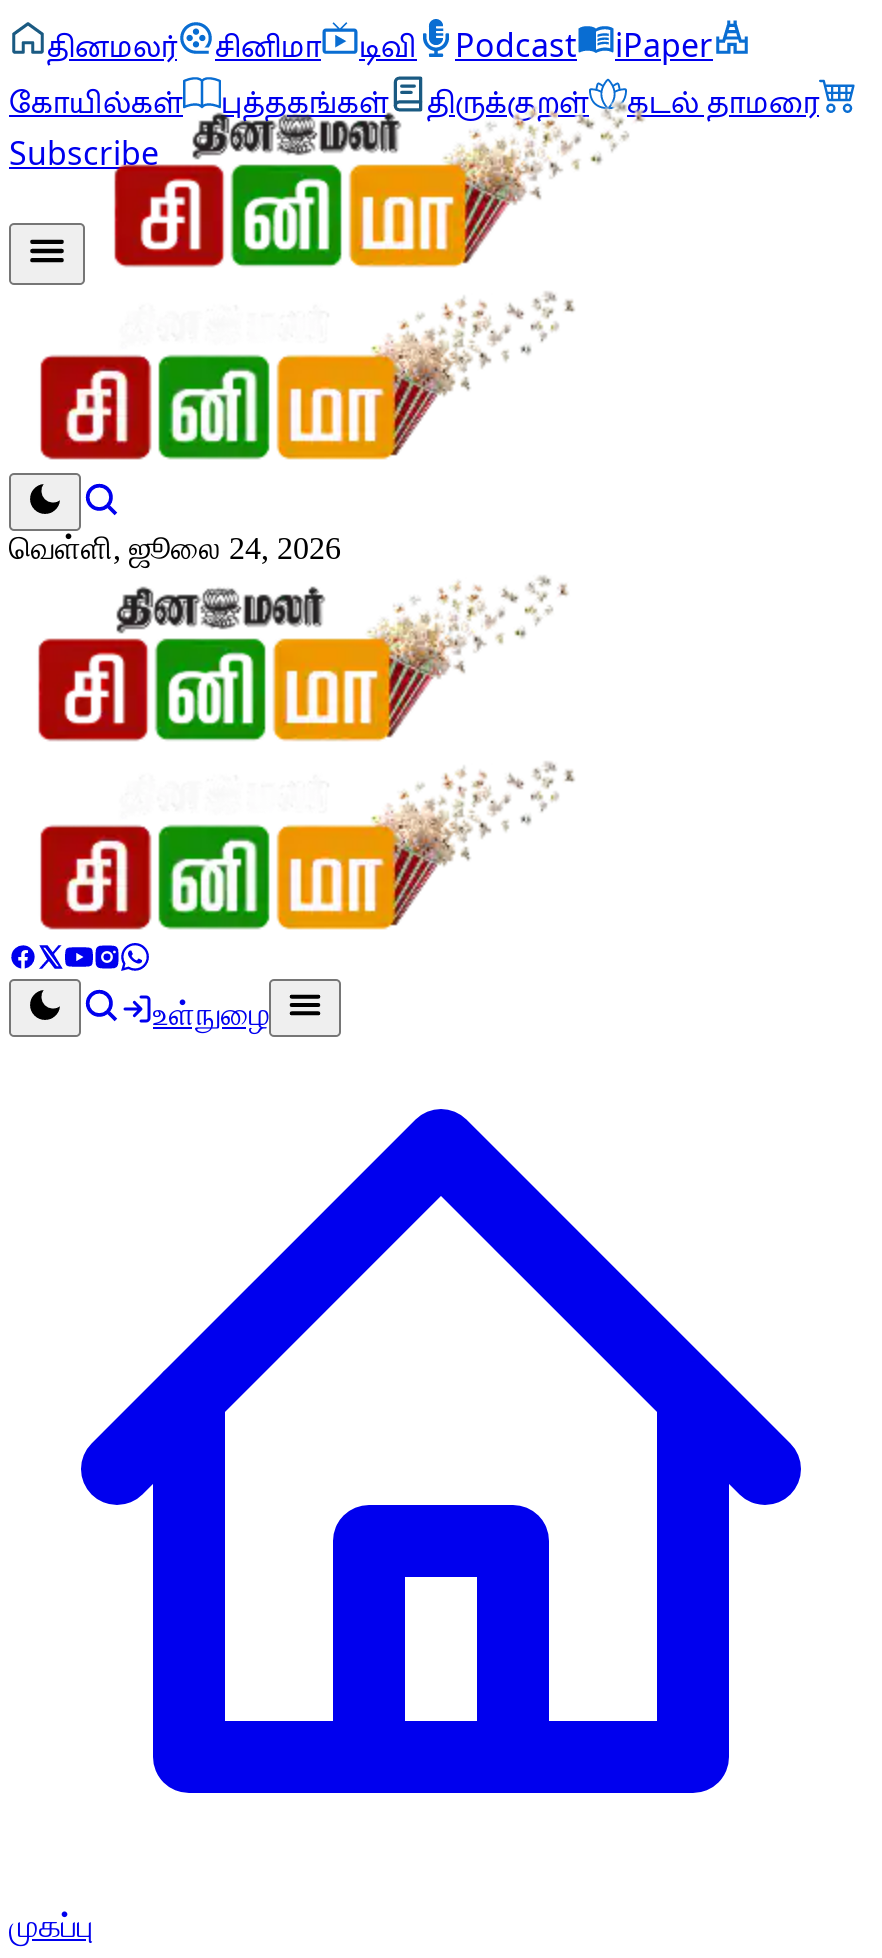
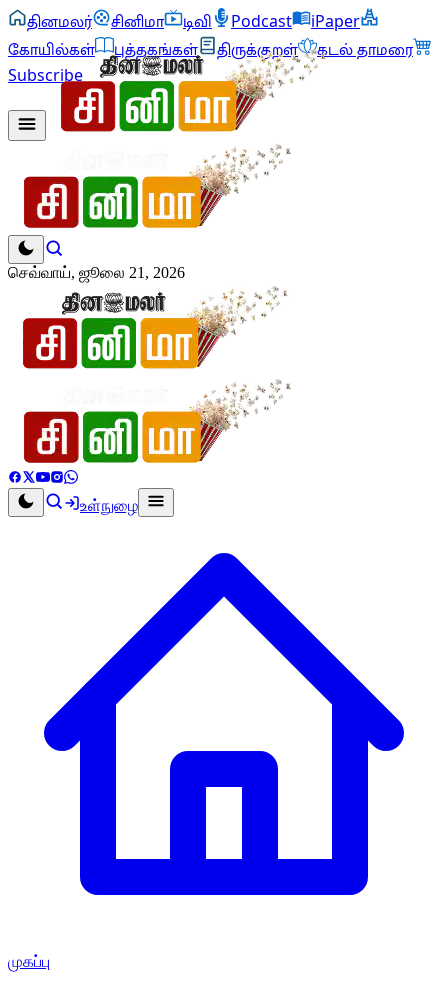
- வெள்ளி, ஜூலை 24, 2026
+ செவ்வாய், ஜூலை 21, 2026
